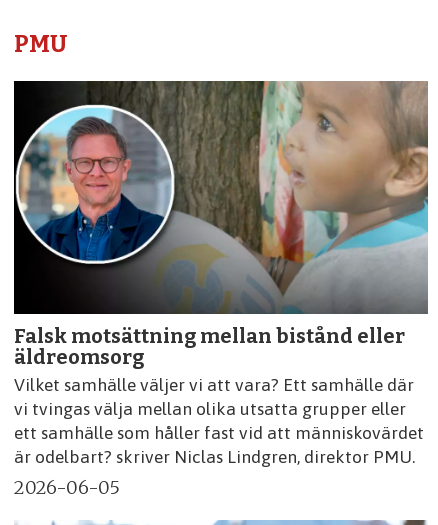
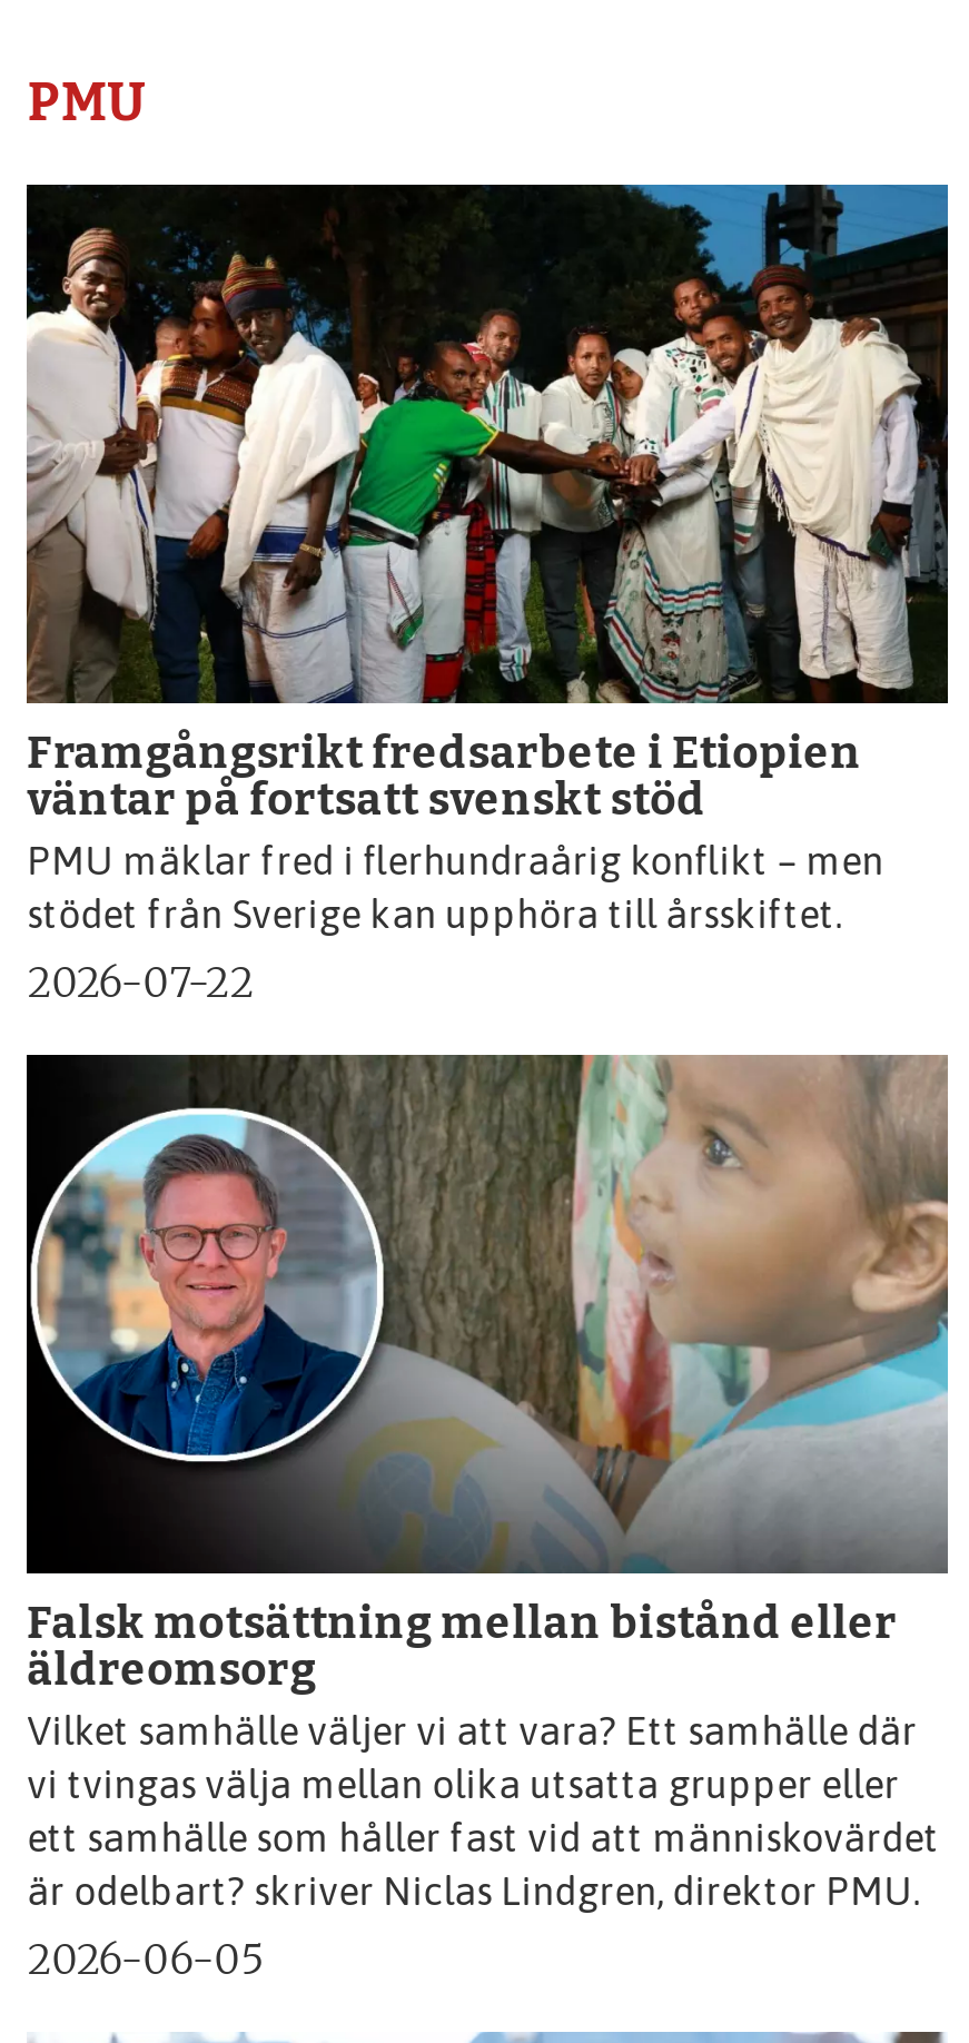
+ [image]
+ Framgångsrikt fredsarbete i Etiopien
+ väntar på fortsatt svenskt stöd
+ PMU mäklar fred i flerhundraårig konflikt – men
+ stödet från Sverige kan upphöra till årsskiftet.
+ 2026-07-22
